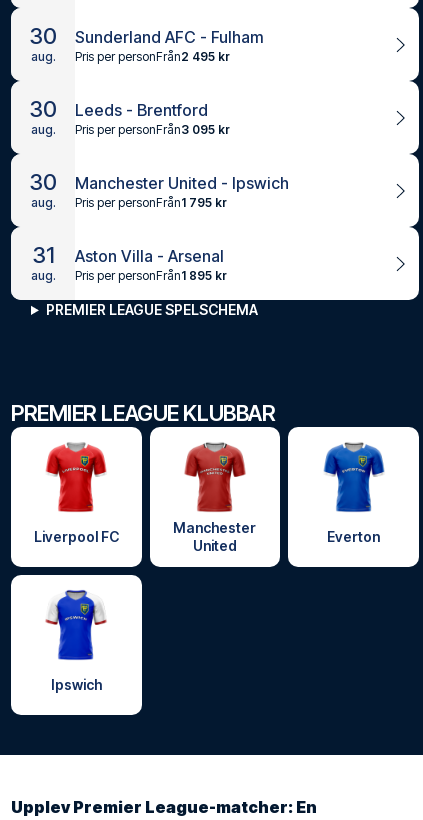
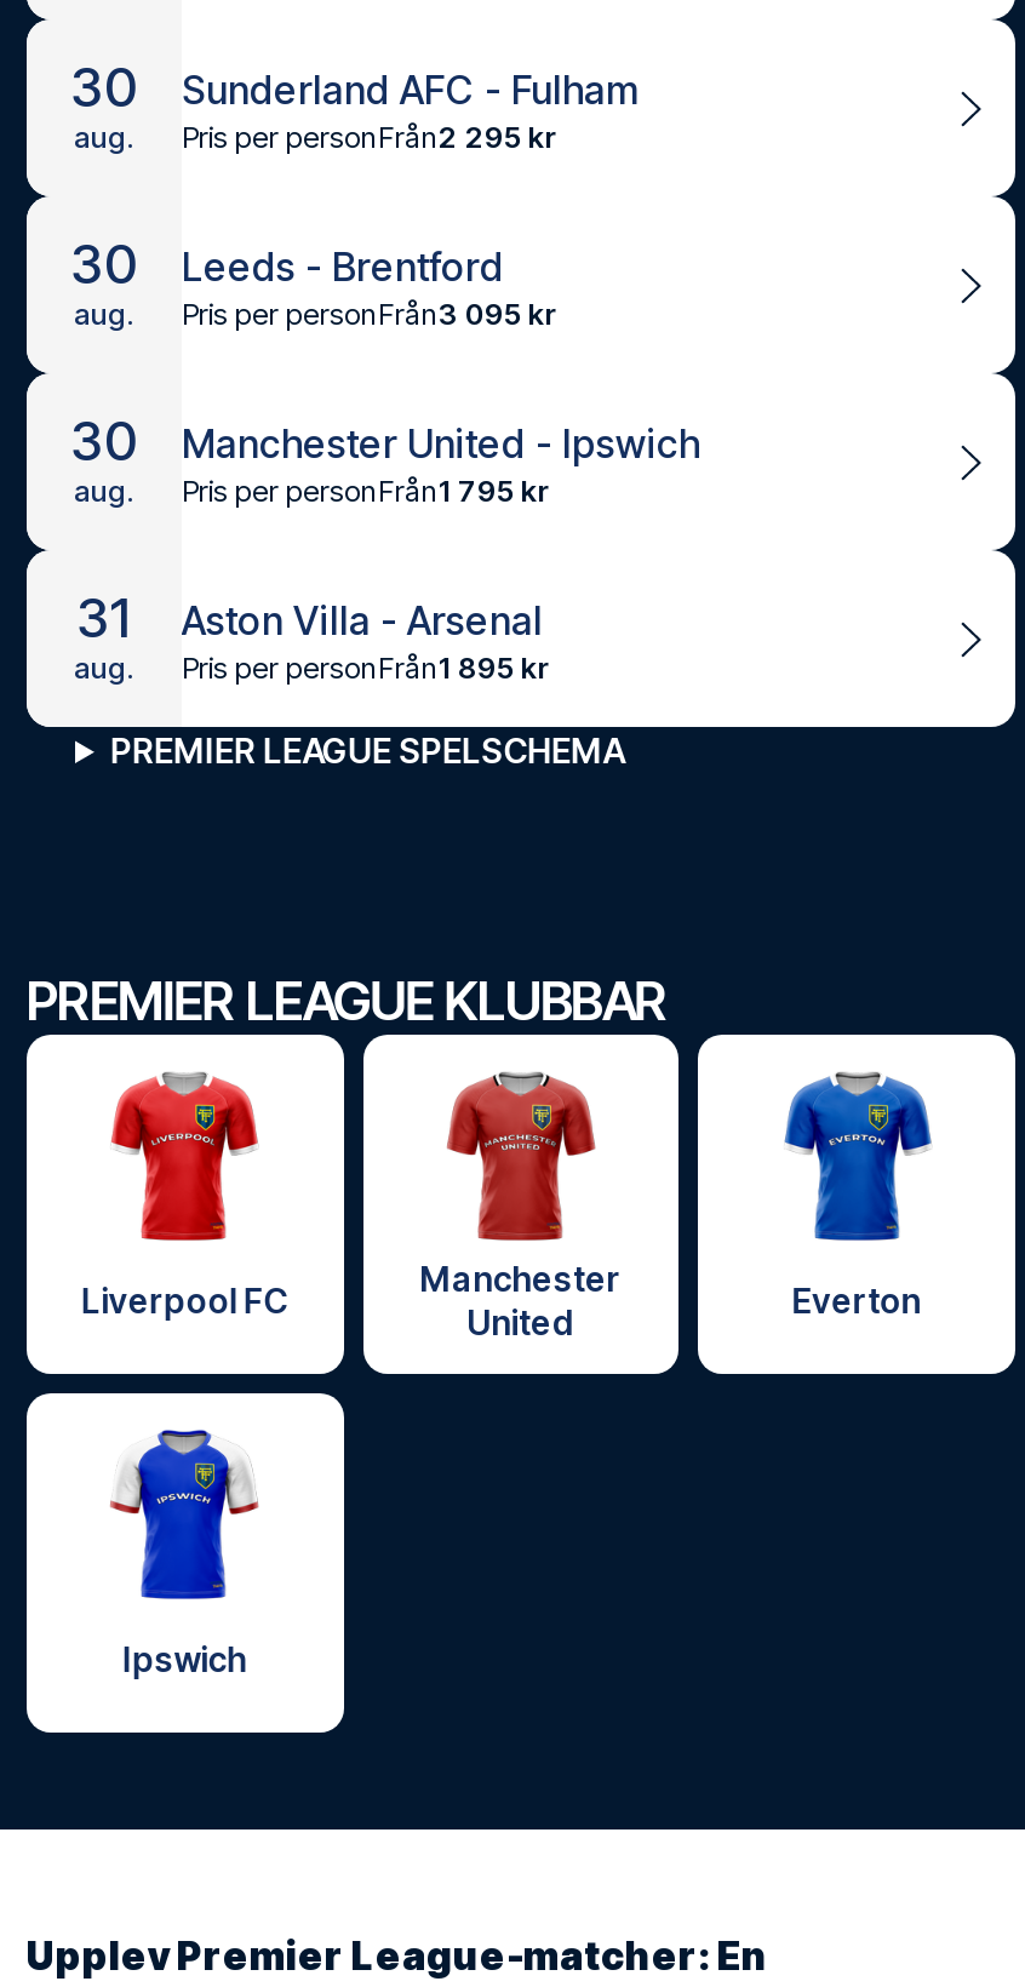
- Pris per personFrån2 495 kr
+ Pris per personFrån2 295 kr
